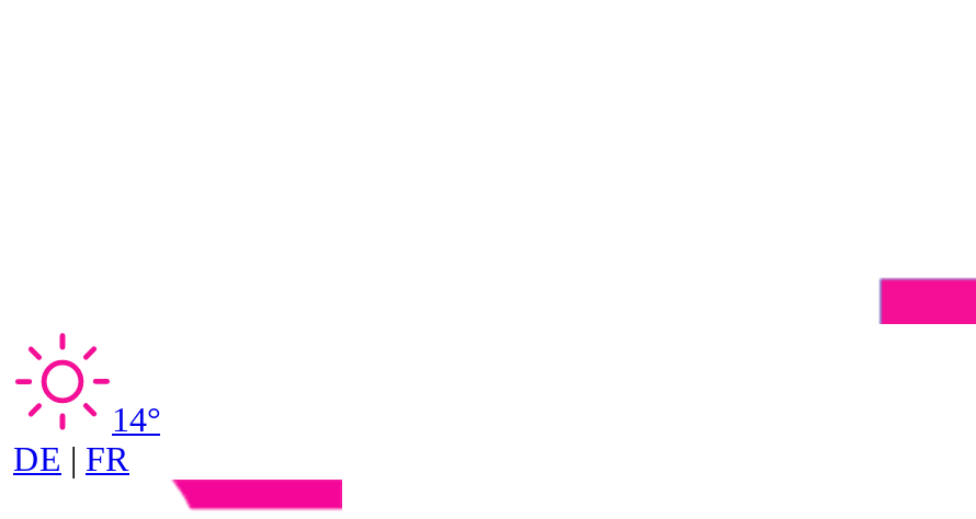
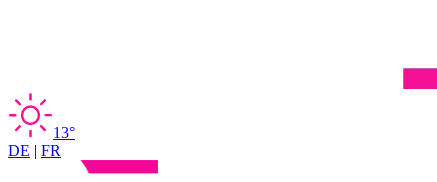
- 14°
+ 13°
